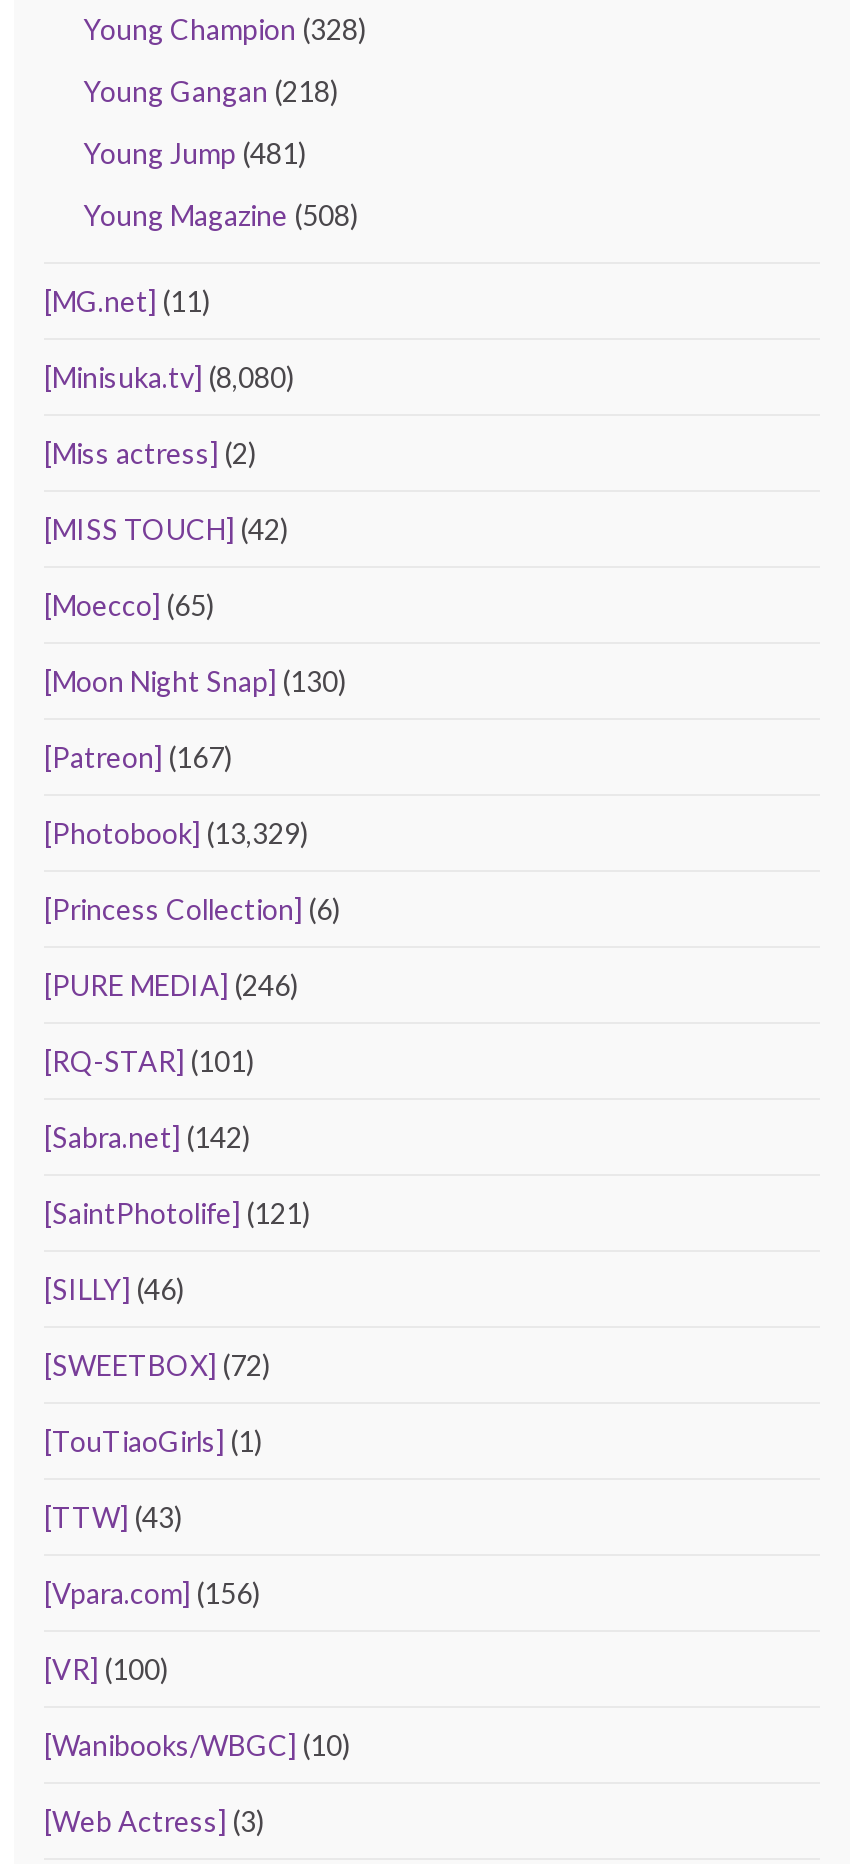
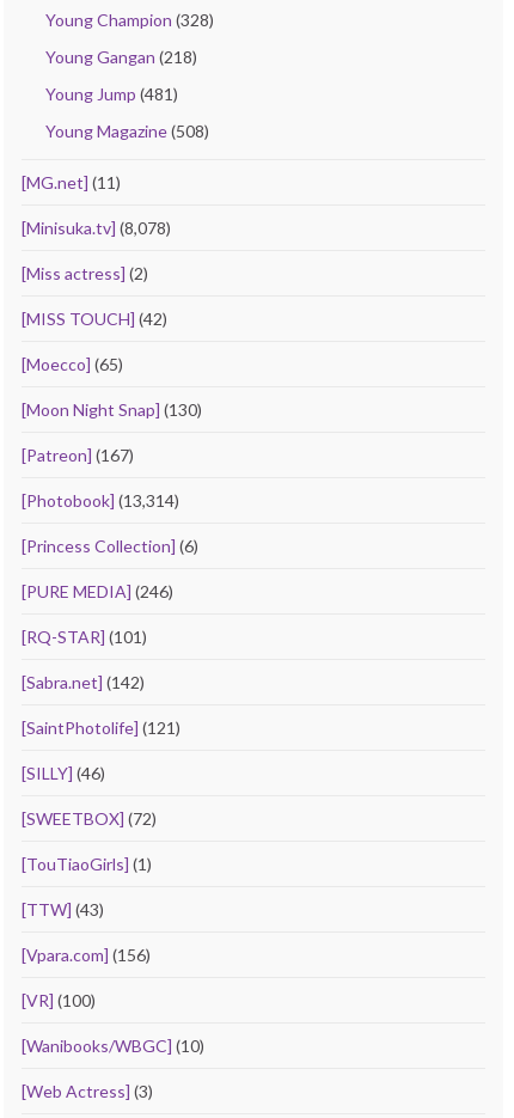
- [Minisuka.tv] (8,080)
+ [Minisuka.tv] (8,078)

- [Photobook] (13,329)
+ [Photobook] (13,314)
